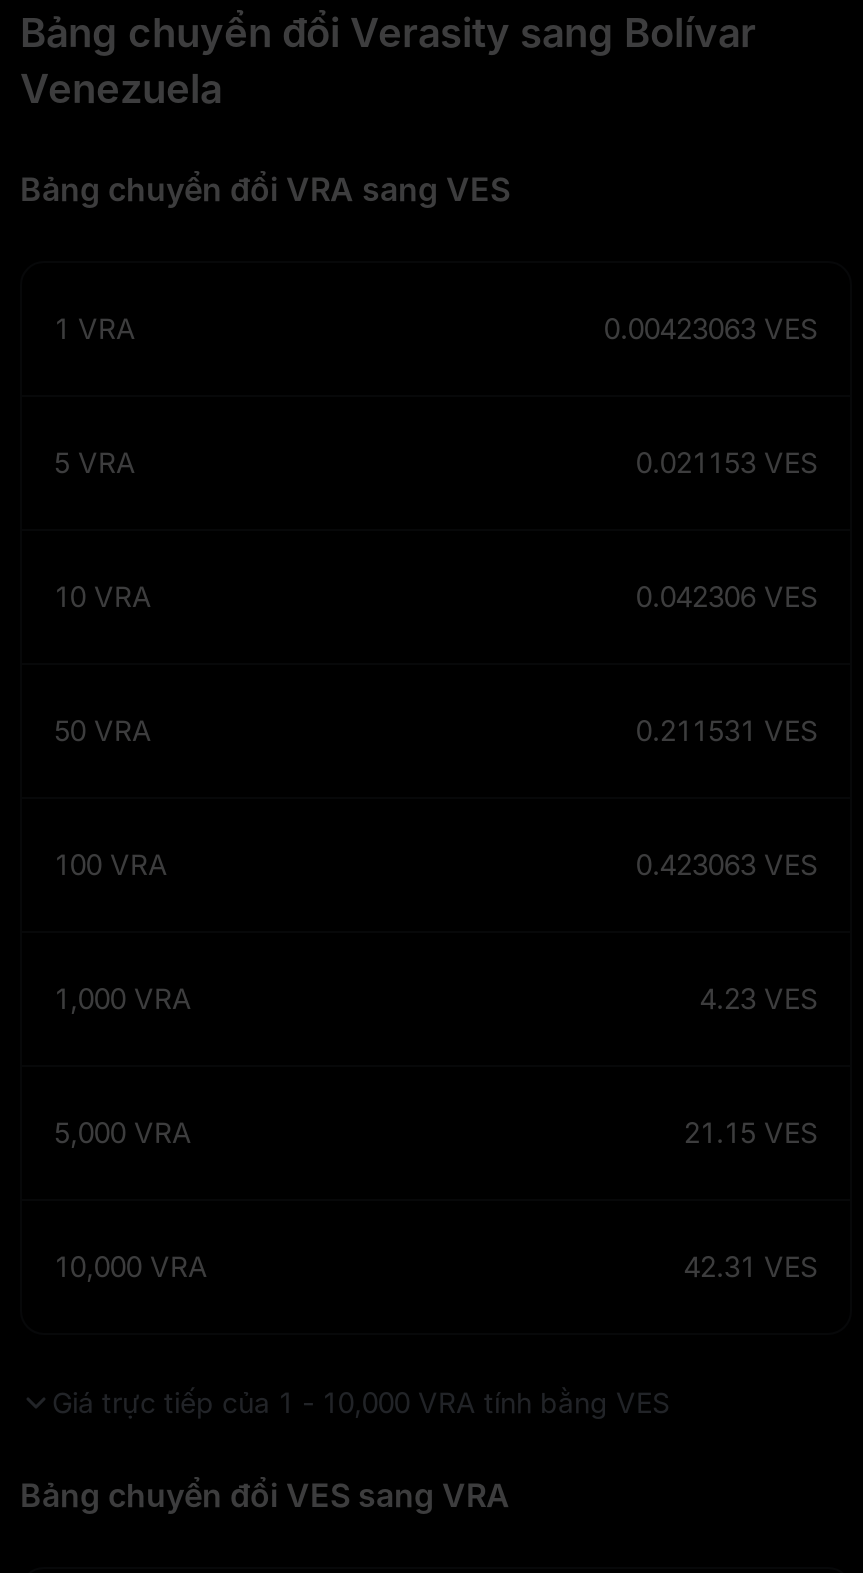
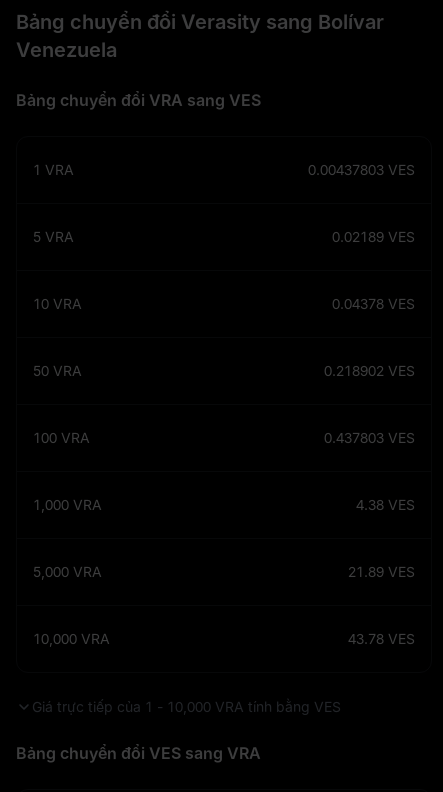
- 0.00423063 VES
+ 0.00437803 VES

- 0.021153 VES
+ 0.02189 VES

- 0.042306 VES
+ 0.04378 VES

- 0.211531 VES
+ 0.218902 VES

- 0.423063 VES
+ 0.437803 VES

- 4.23 VES
+ 4.38 VES

- 21.15 VES
+ 21.89 VES

- 42.31 VES
+ 43.78 VES
